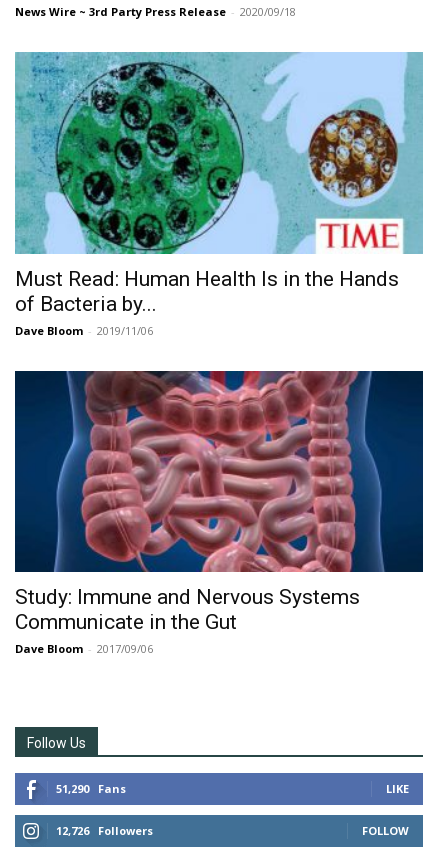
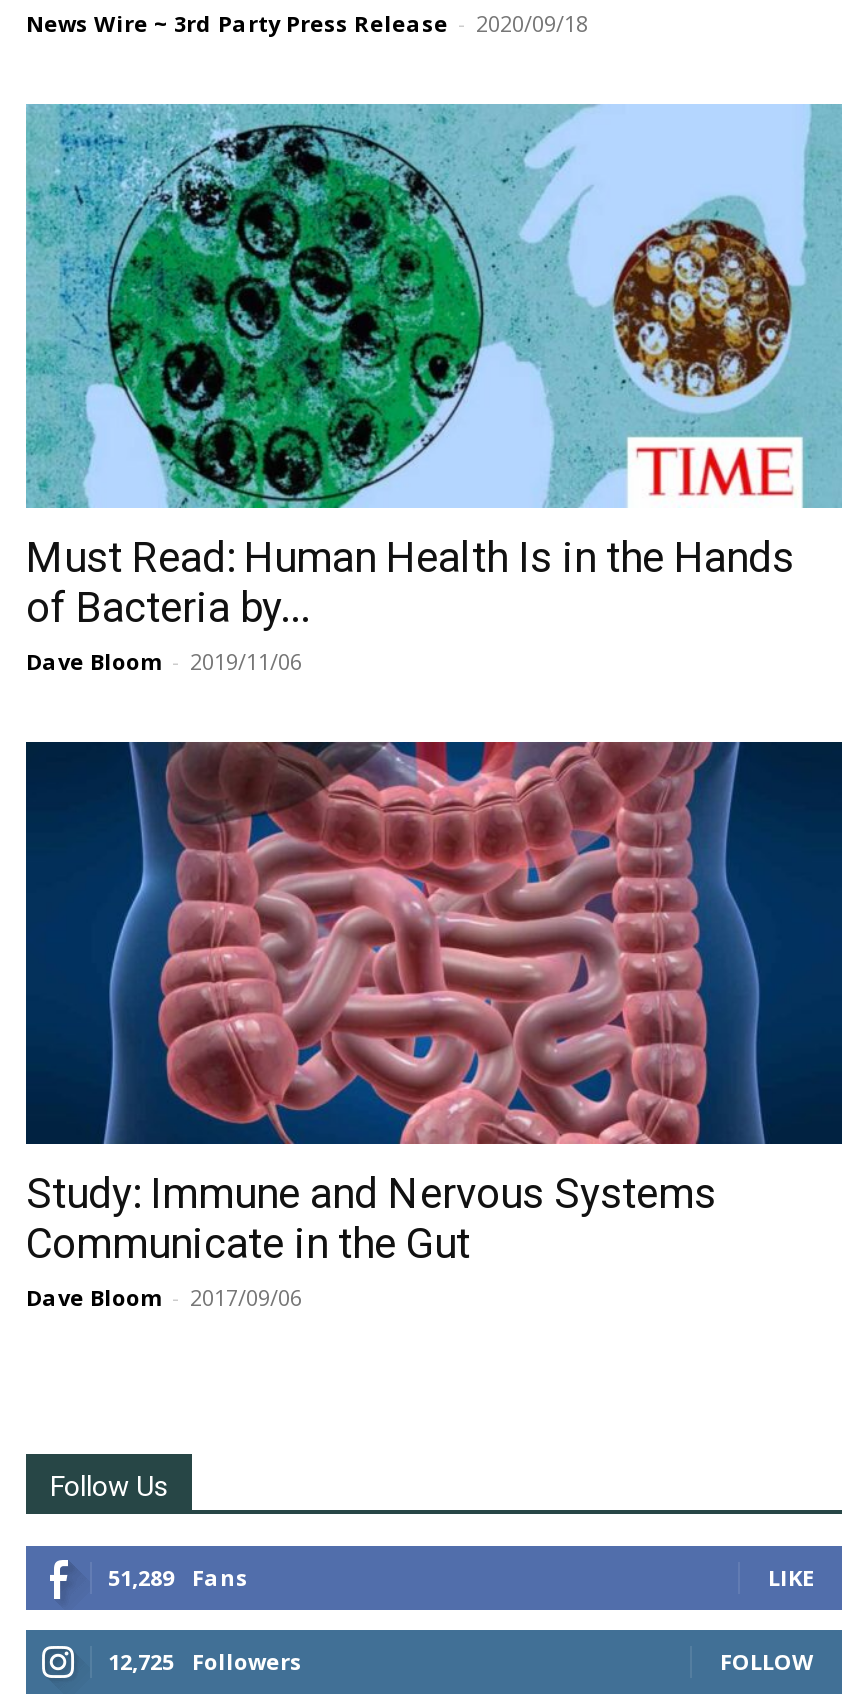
- 51,290 Fans
+ 51,289 Fans

- 12,726 Followers
+ 12,725 Followers
